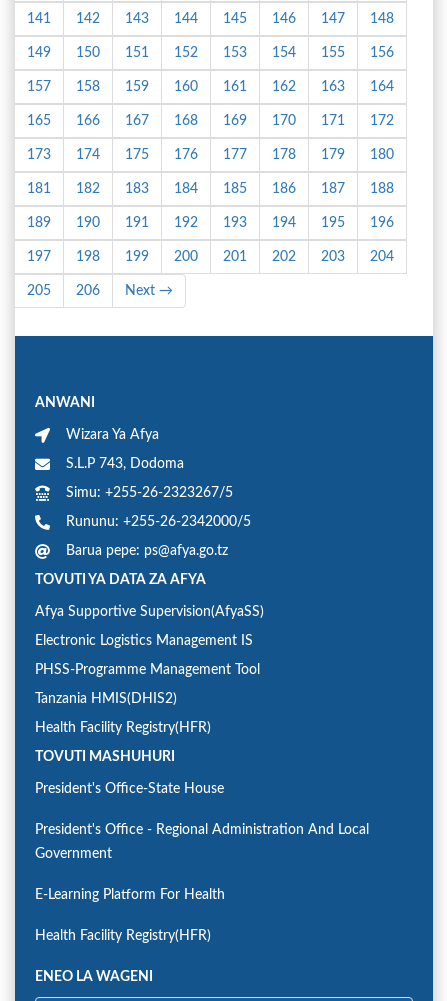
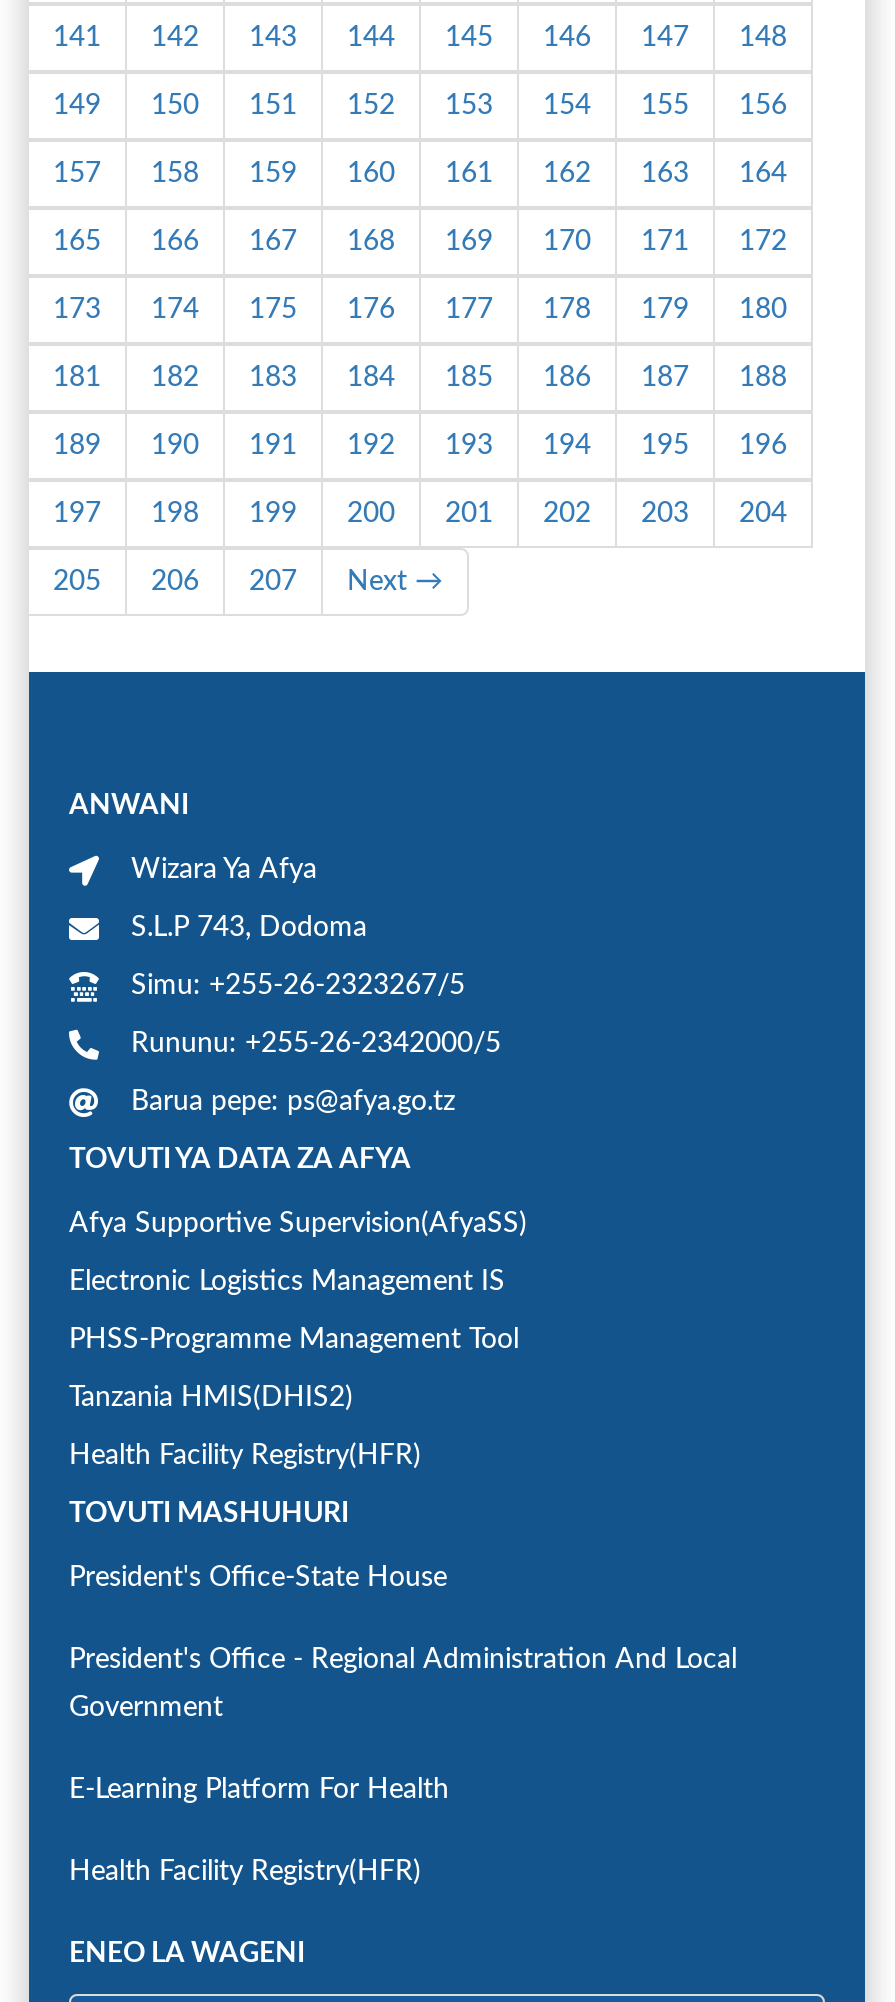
+ 207
